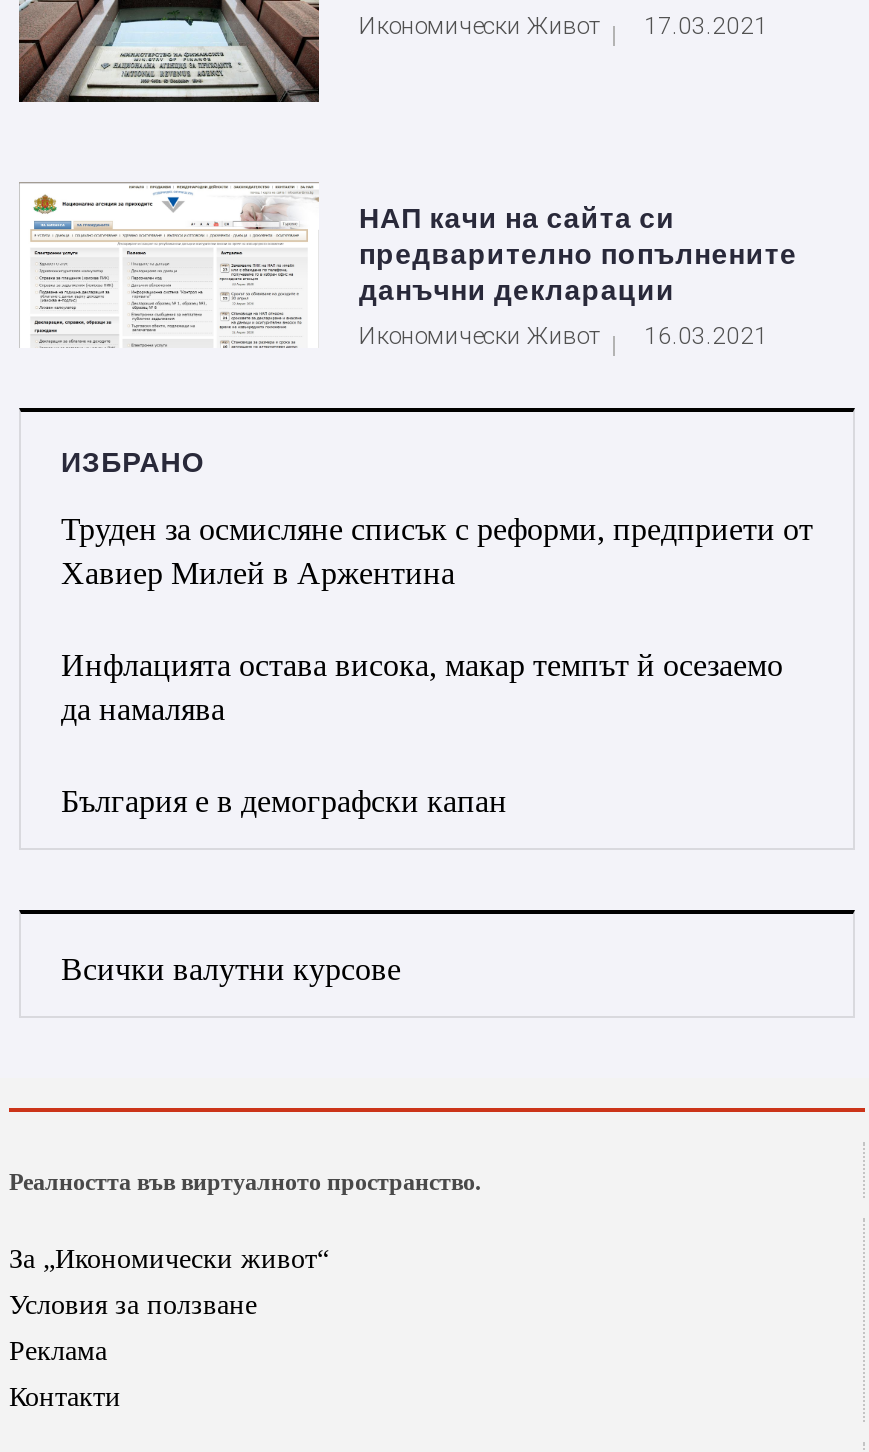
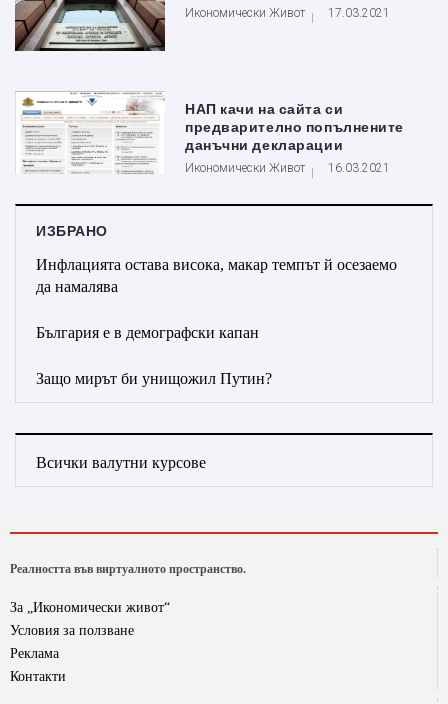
- Труден за осмисляне списък с реформи, предприети от
- Хавиер Милей в Аржентина

moved up: Инфлацията остава висока, макар темпът й осезаемо | да намалява | България е в демографски капан

+ Защо мирът би унищожил Путин?
